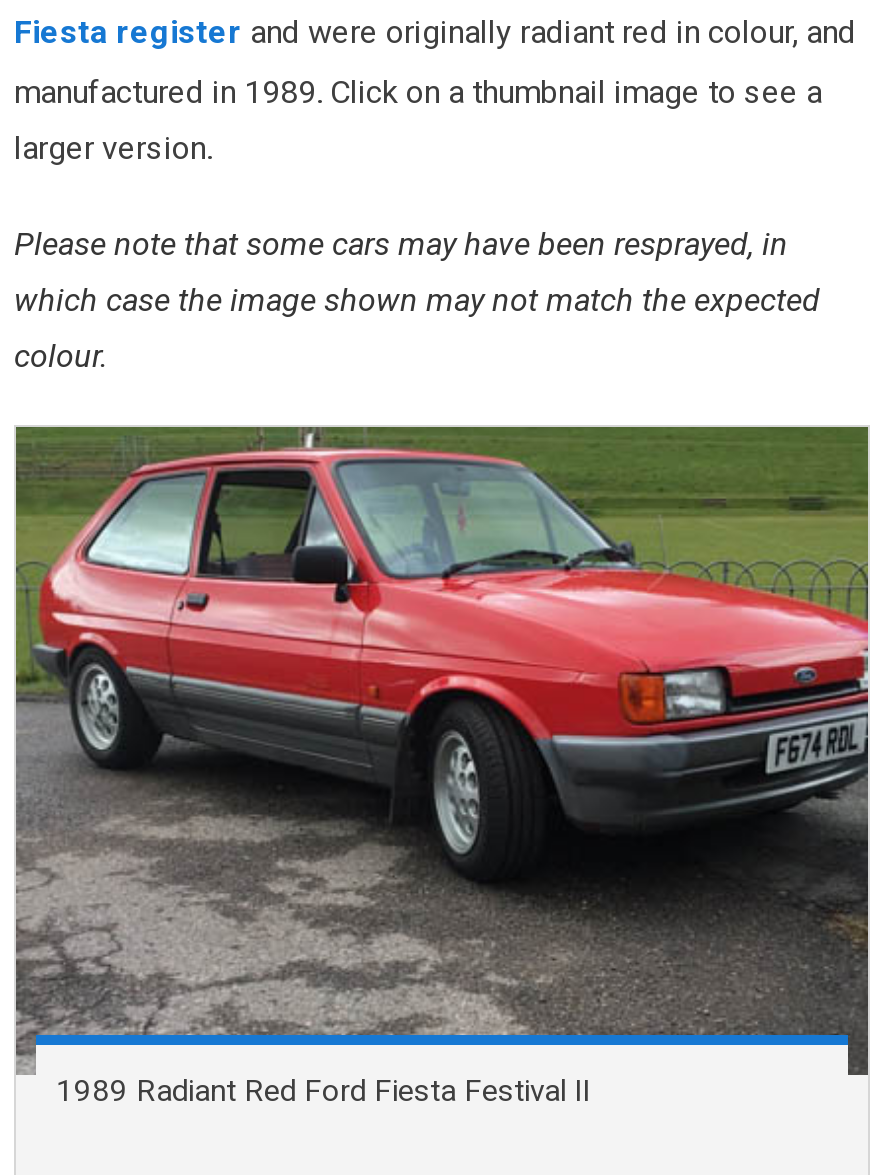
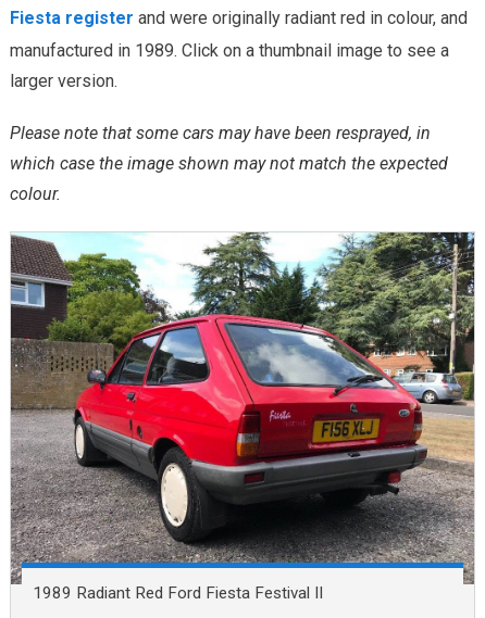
- [image]
+ [image]
